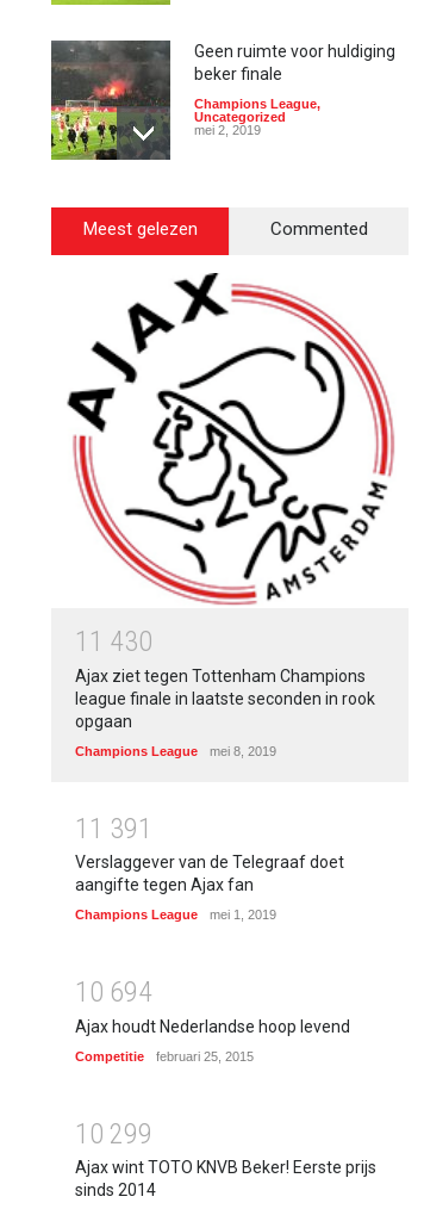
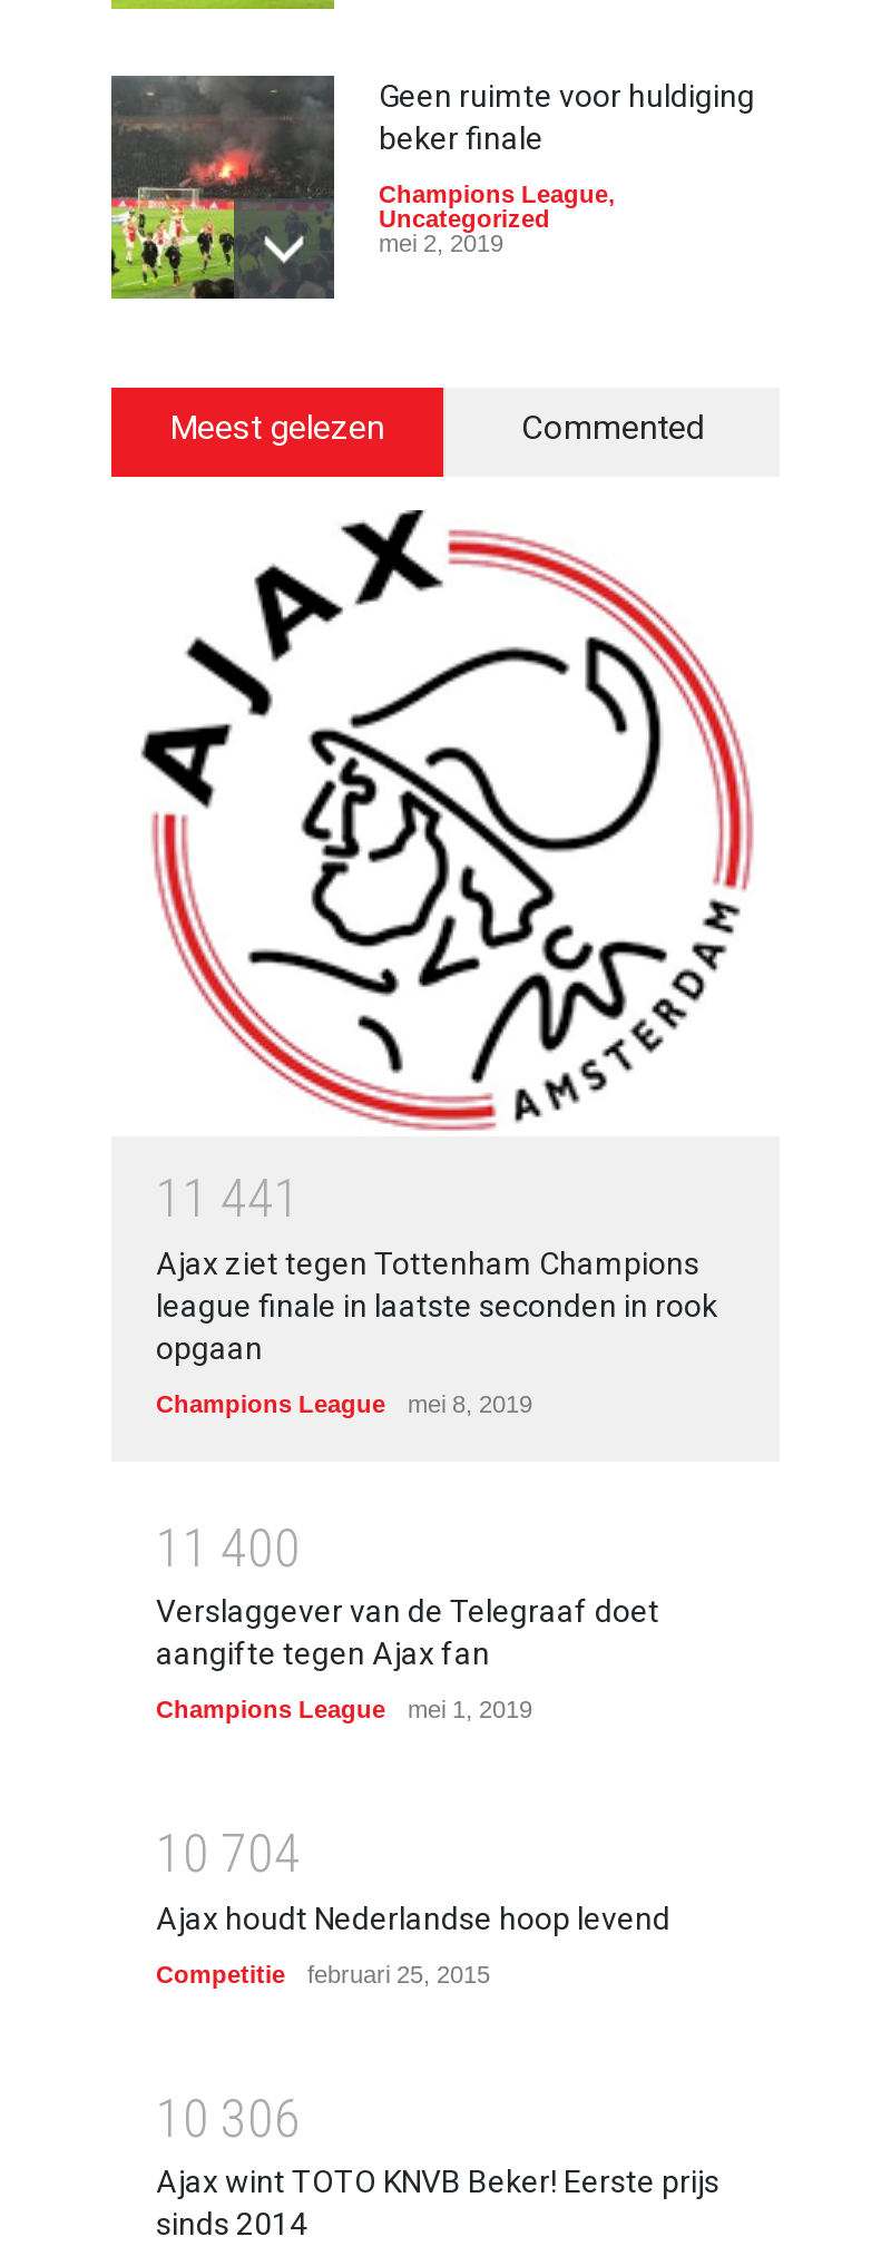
- 1 1 430
+ 1 1 441

- 1 1 391
+ 1 1 400

- 1 0 694
+ 1 0 704

- 1 0 299
+ 1 0 306
